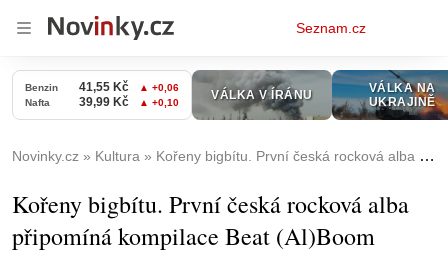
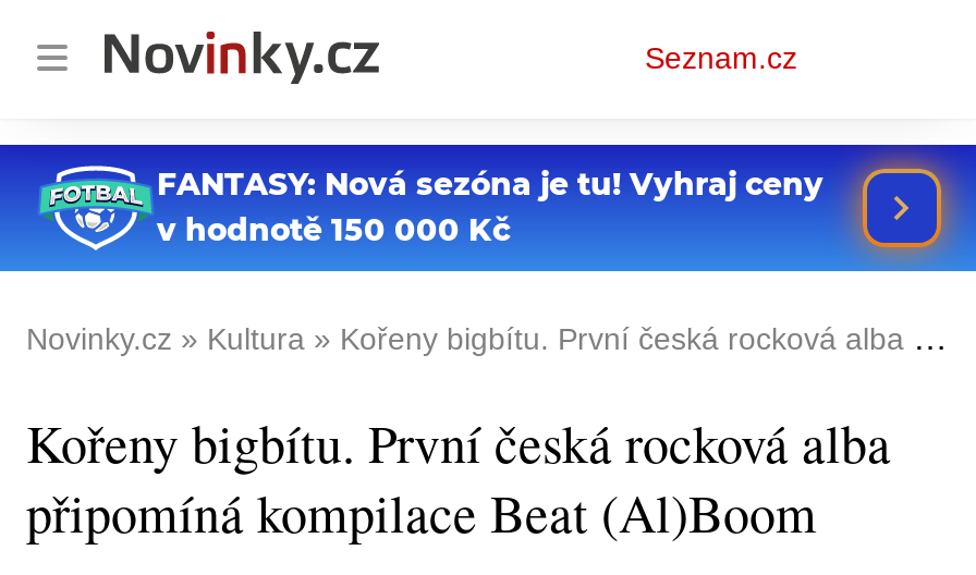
- [image]
+ [image]
